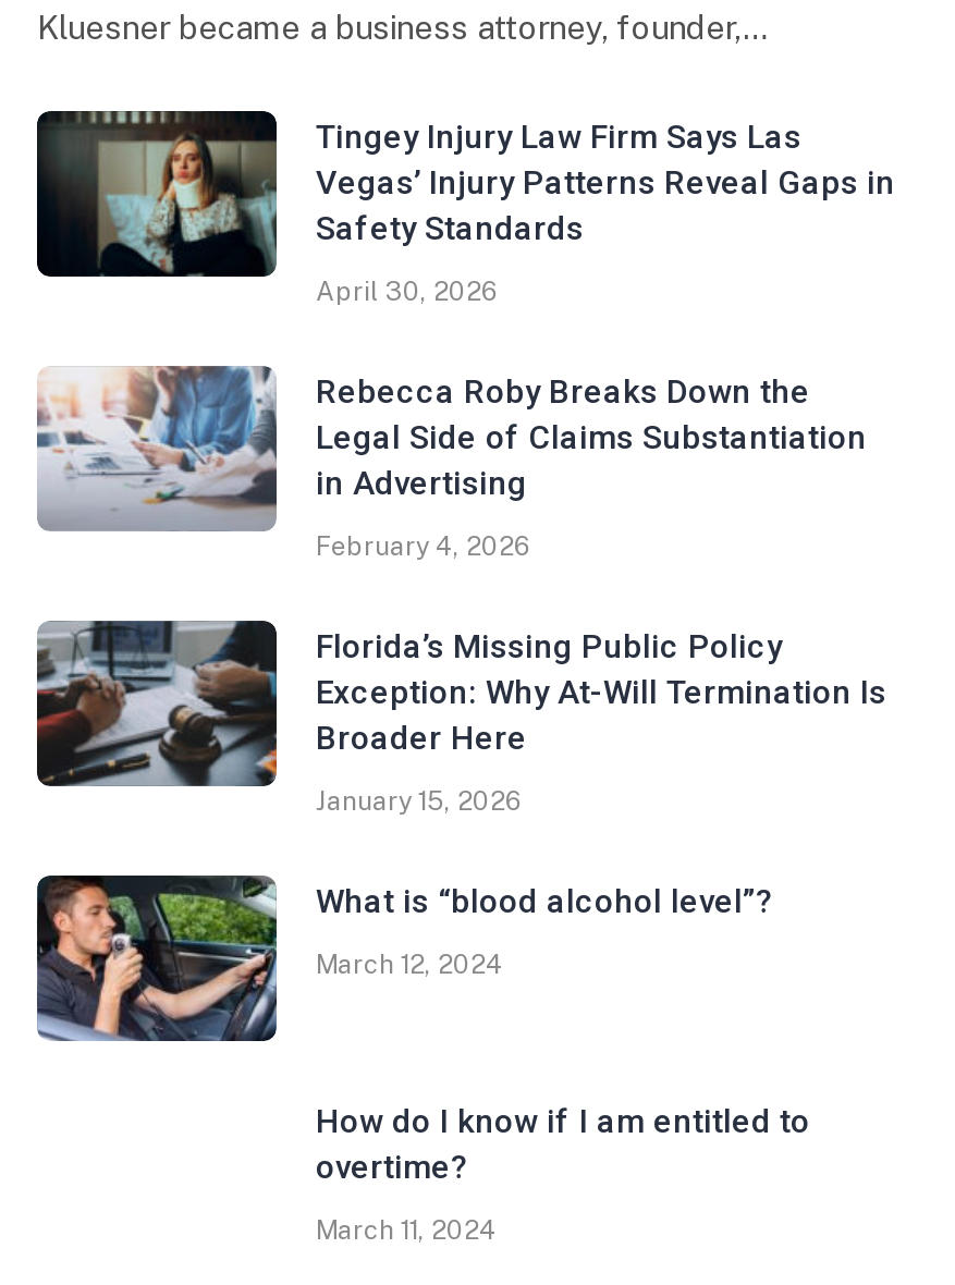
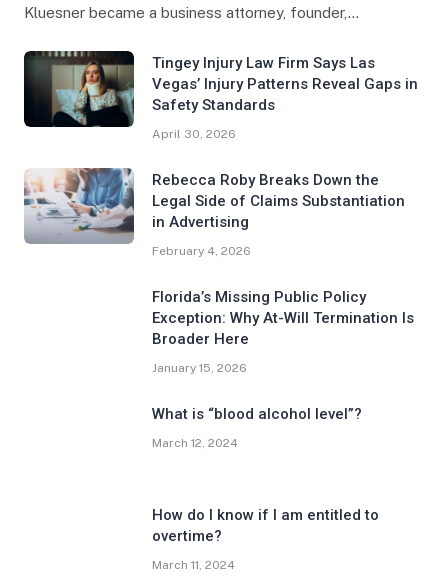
- [image]

- [image]
